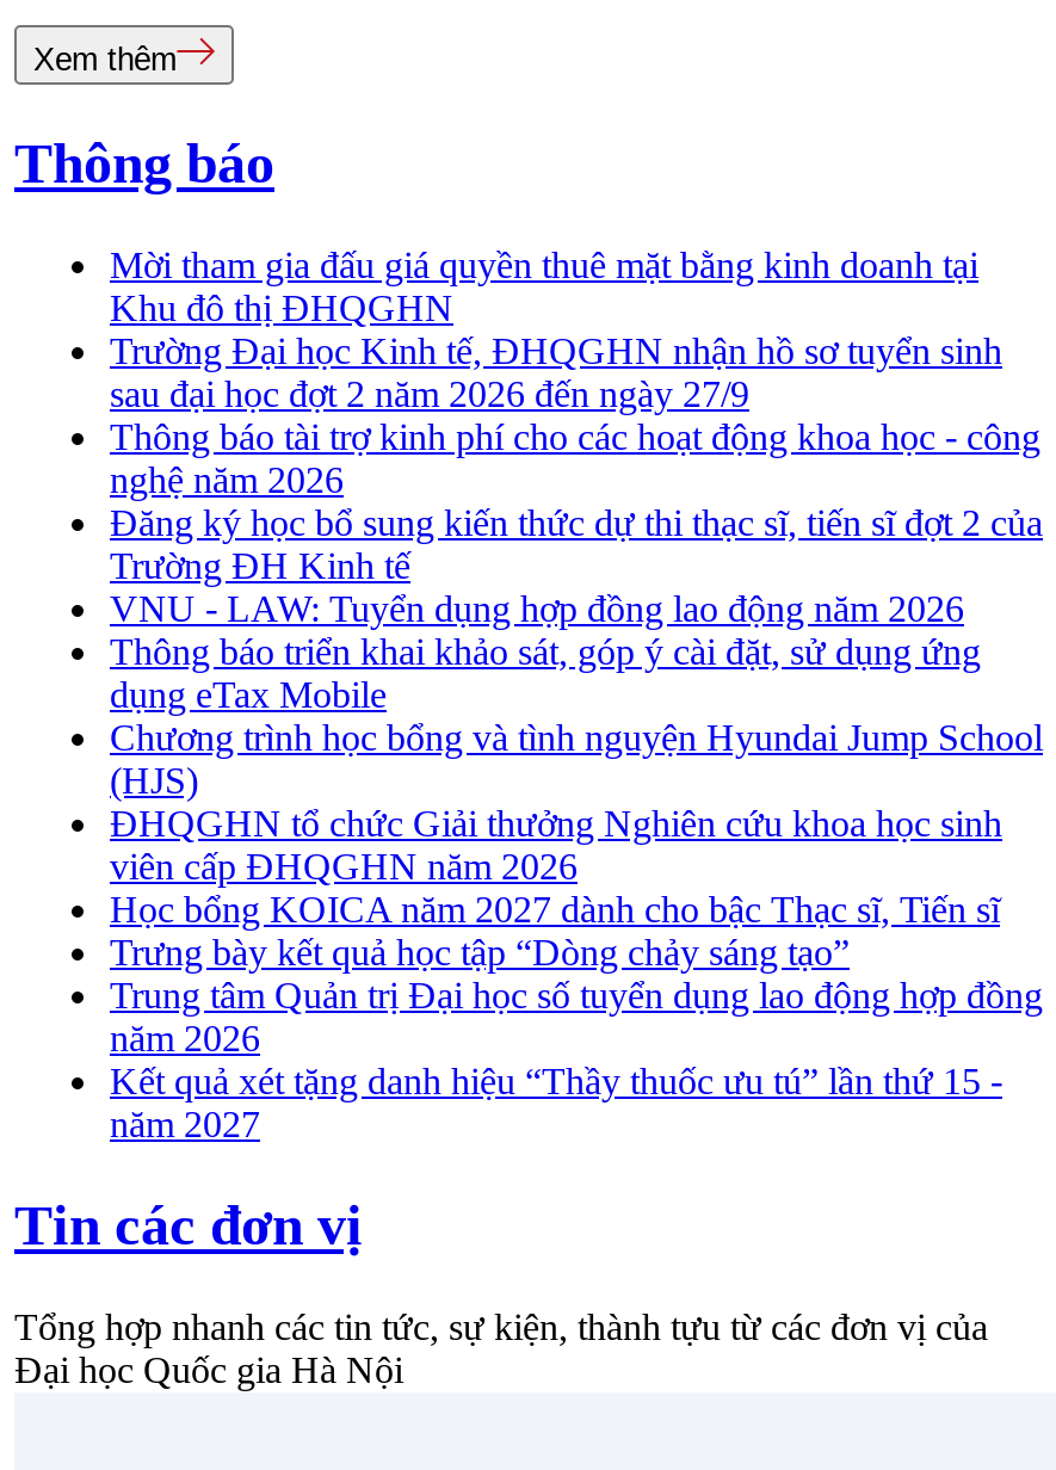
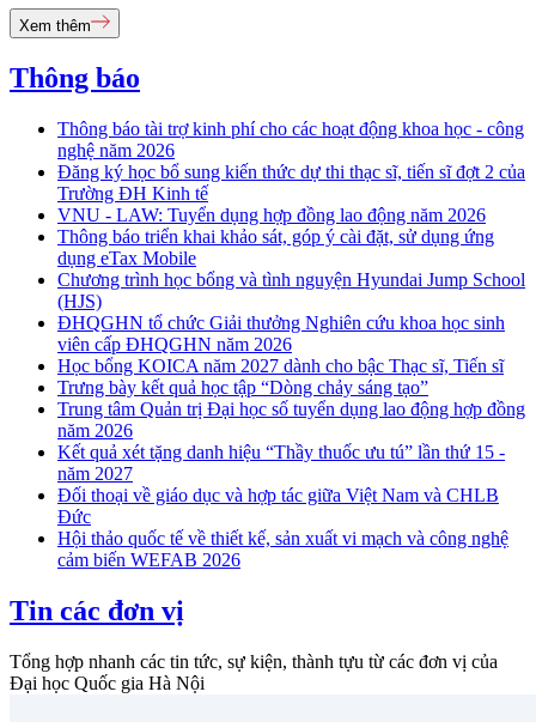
- Mời tham gia đấu giá quyền thuê mặt bằng kinh doanh tại
- Khu đô thị ĐHQGHN
- Trường Đại học Kinh tế, ĐHQGHN nhận hồ sơ tuyển sinh
- sau đại học đợt 2 năm 2026 đến ngày 27/9

moved up: Thông báo tài trợ kinh phí cho các hoạt động khoa học - công | nghệ năm 2026 | Đăng ký học bổ sung kiến thức dự thi thạc sĩ, tiến sĩ đợt 2 của | ... | Kết quả xét tặng danh hiệu “Thầy thuốc ưu tú” lần thứ 15 - | năm 2027

+ Đối thoại về giáo dục và hợp tác giữa Việt Nam và CHLB
+ Đức
+ Hội thảo quốc tế về thiết kế, sản xuất vi mạch và công nghệ
+ cảm biến WEFAB 2026
